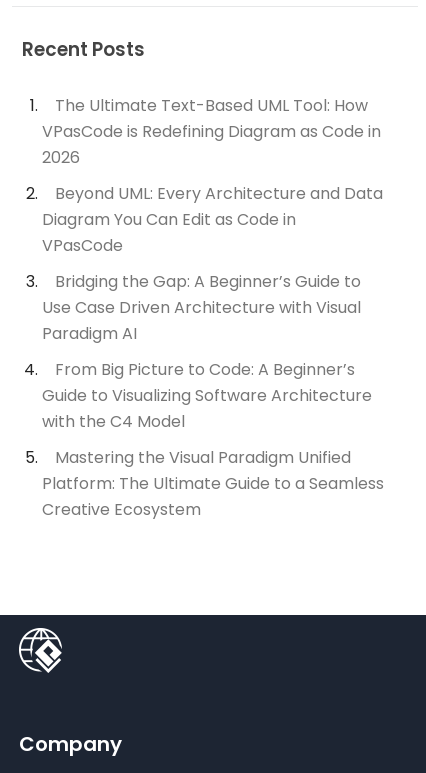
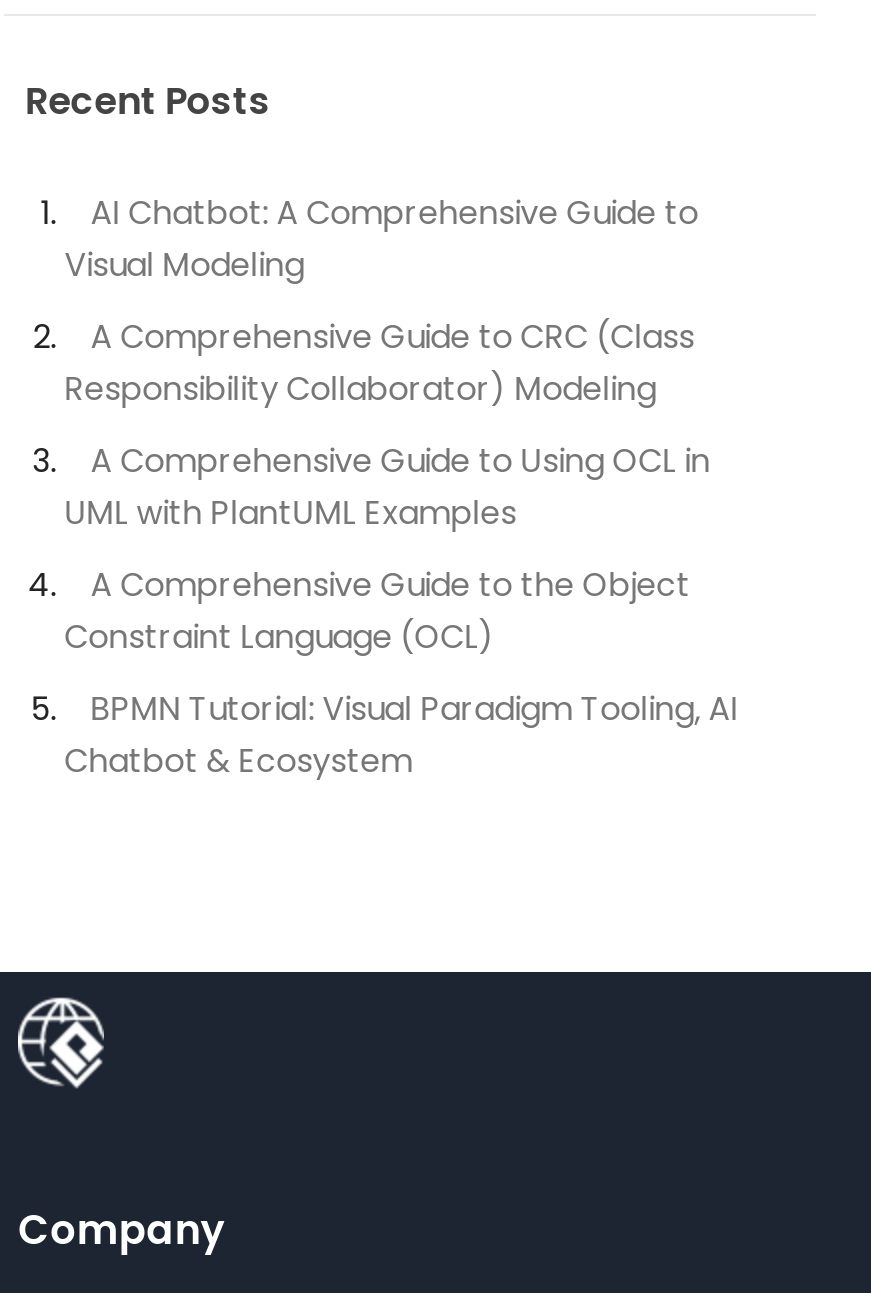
- The Ultimate Text-Based UML Tool: How
- VPasCode is Redefining Diagram as Code in
- 2026
+ AI Chatbot: A Comprehensive Guide to
+ Visual Modeling

- Beyond UML: Every Architecture and Data
- Diagram You Can Edit as Code in
- VPasCode
+ A Comprehensive Guide to CRC (Class
+ Responsibility Collaborator) Modeling

- Bridging the Gap: A Beginner’s Guide to
- Use Case Driven Architecture with Visual
- Paradigm AI
+ A Comprehensive Guide to Using OCL in
+ UML with PlantUML Examples

- From Big Picture to Code: A Beginner’s
- Guide to Visualizing Software Architecture
- with the C4 Model
+ A Comprehensive Guide to the Object
+ Constraint Language (OCL)

- Mastering the Visual Paradigm Unified
- Platform: The Ultimate Guide to a Seamless
- Creative Ecosystem
+ BPMN Tutorial: Visual Paradigm Tooling, AI
+ Chatbot & Ecosystem
